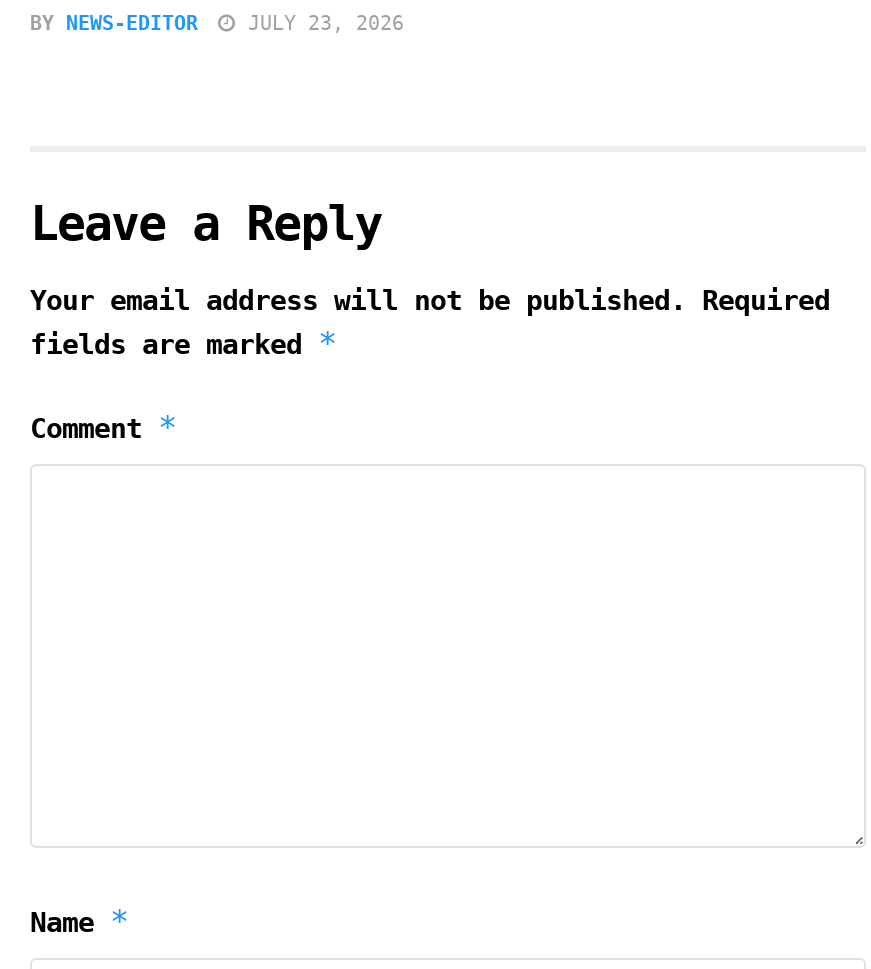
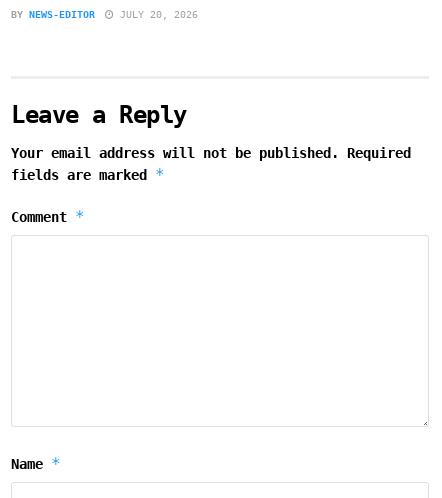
- BY NEWS-EDITOR JULY 23, 2026
+ BY NEWS-EDITOR JULY 20, 2026
